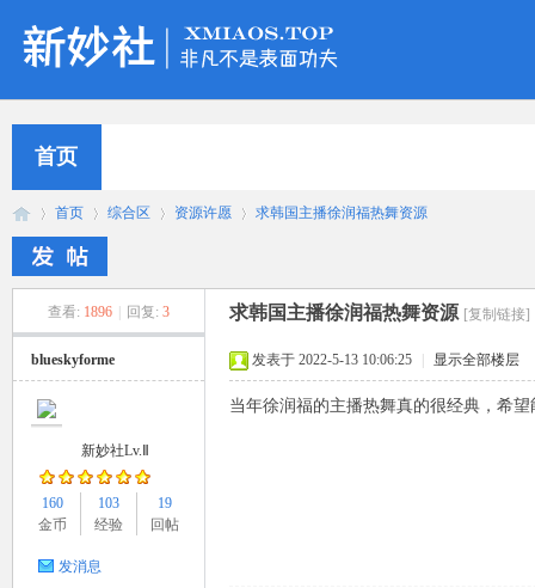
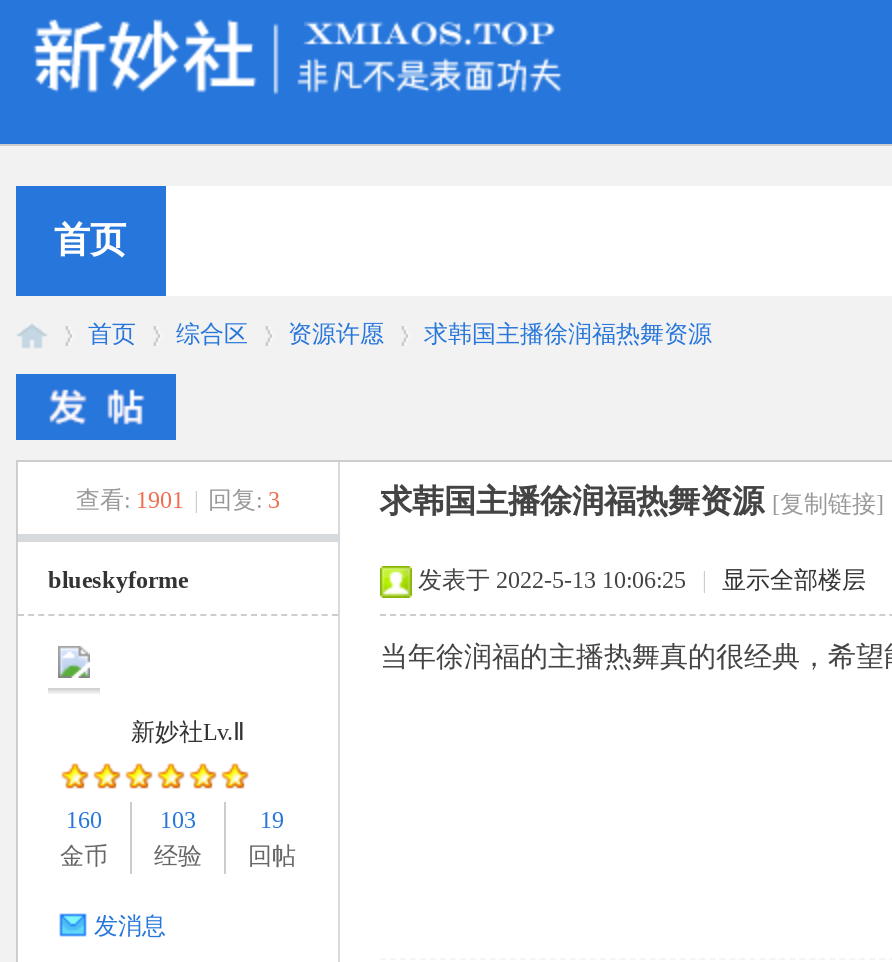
- 查看: 1896
+ 查看: 1901
